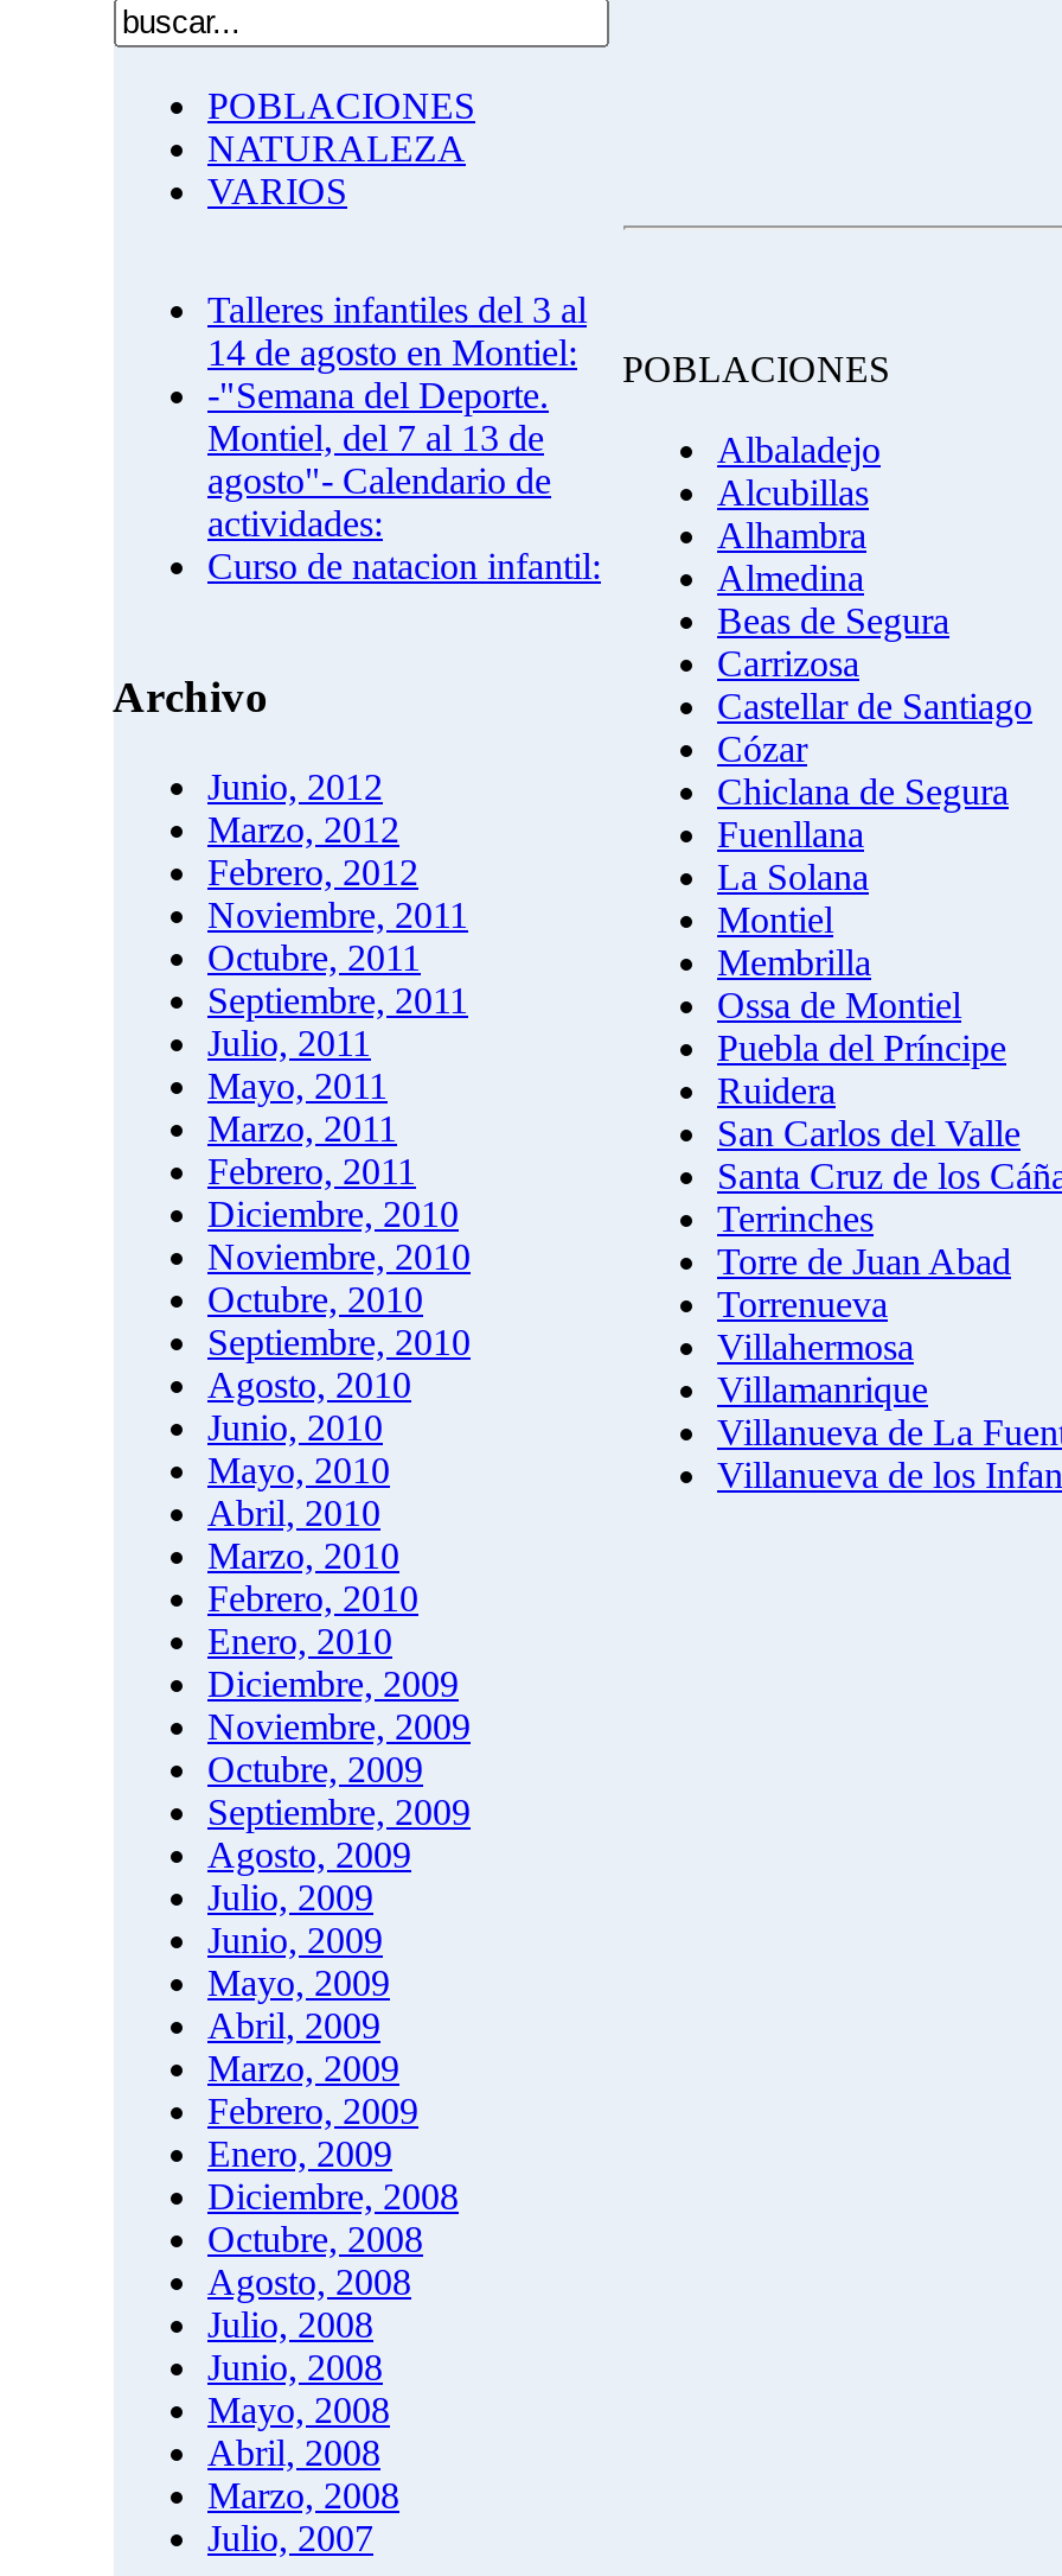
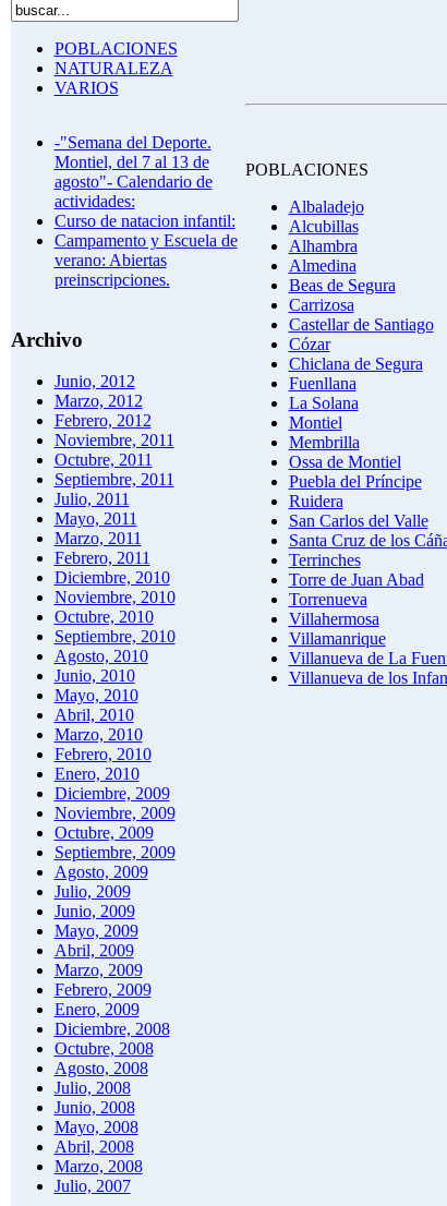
- Talleres infantiles del 3 al
- 14 de agosto en Montiel:

moved up: -"Semana del Deporte. | Montiel, del 7 al 13 de | agosto"- Calendario de | actividades: | Curso de natacion infantil:

+ Campamento y Escuela de
+ verano: Abiertas
+ preinscripciones.
